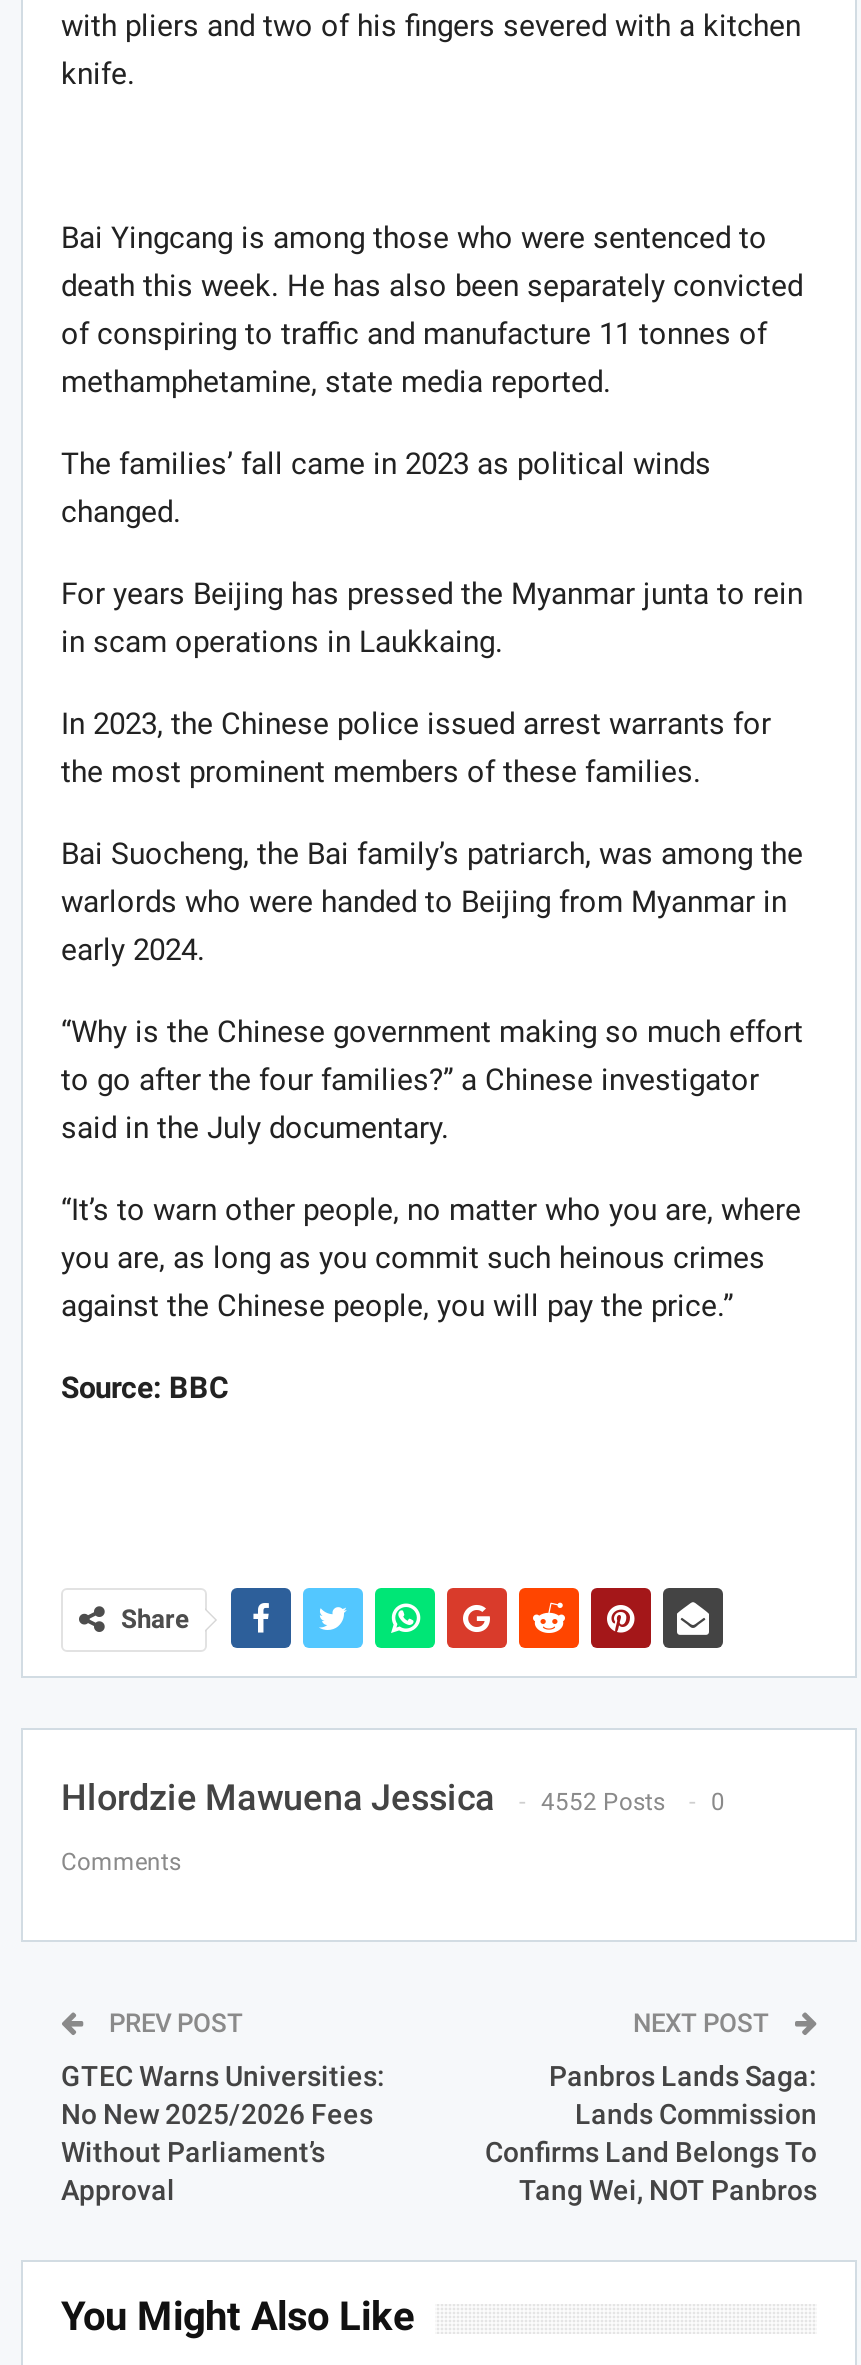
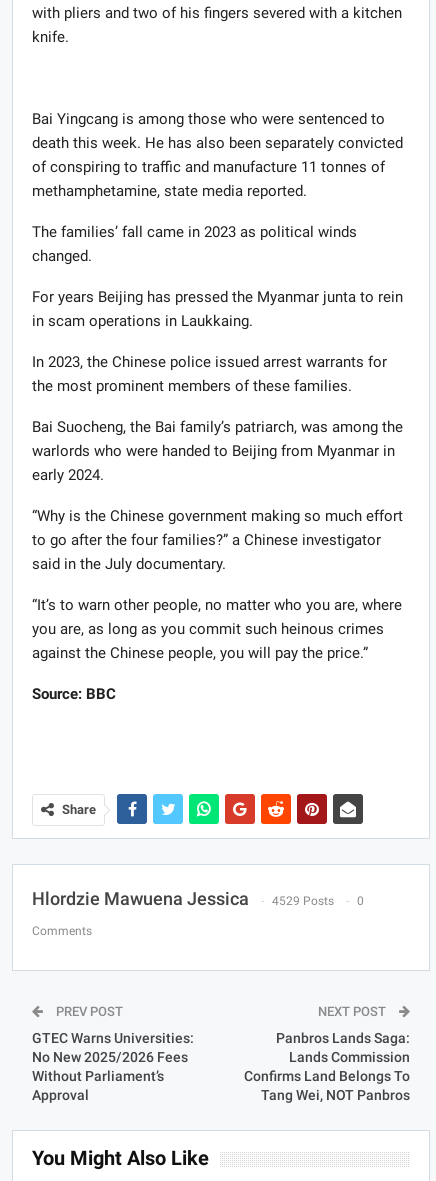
- Hlordzie Mawuena Jessica 4552 Posts 0
+ Hlordzie Mawuena Jessica 4529 Posts 0
